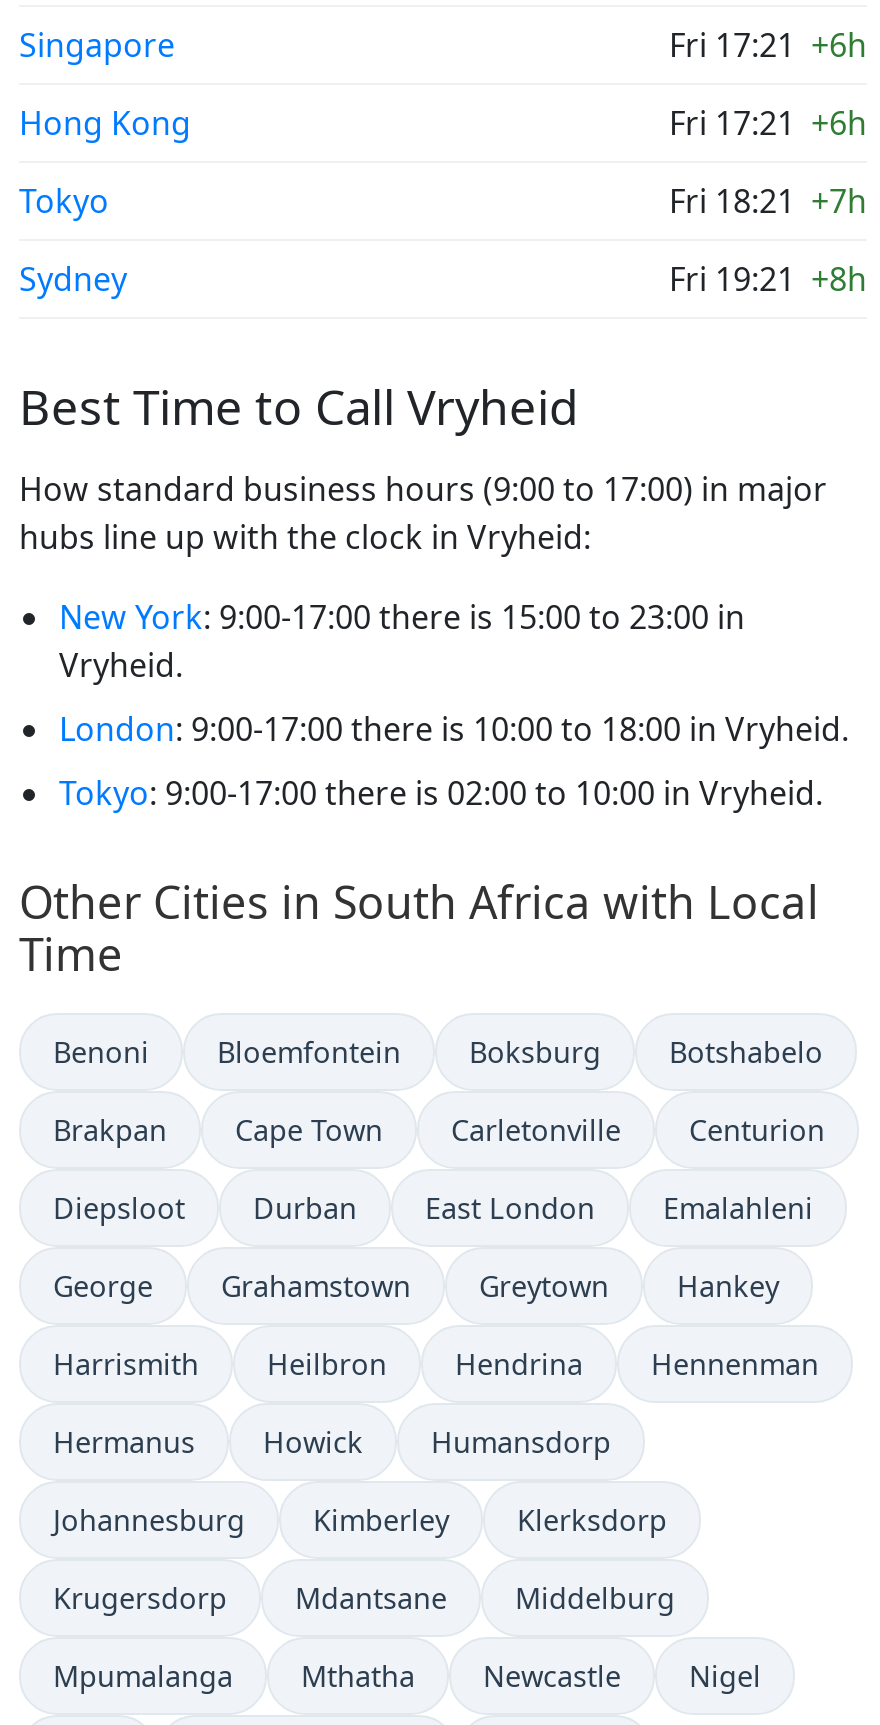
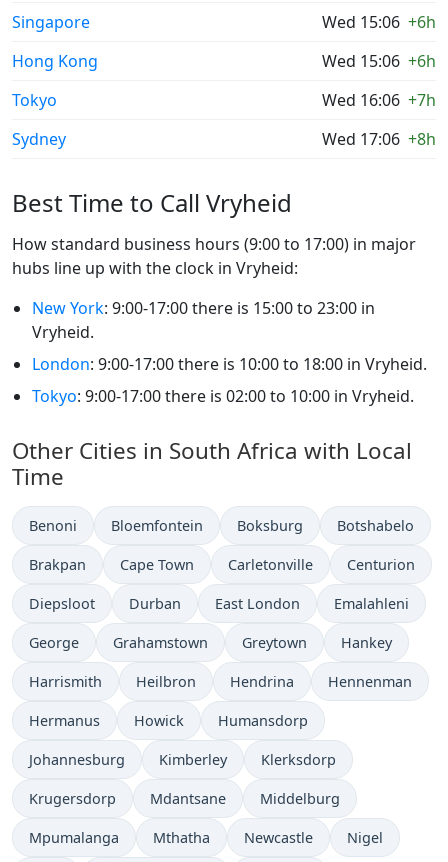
- Fri 17:21 +6h
+ Wed 15:06 +6h

- Fri 17:21 +6h
+ Wed 15:06 +6h

- Fri 18:21 +7h
+ Wed 16:06 +7h

- Fri 19:21 +8h
+ Wed 17:06 +8h
